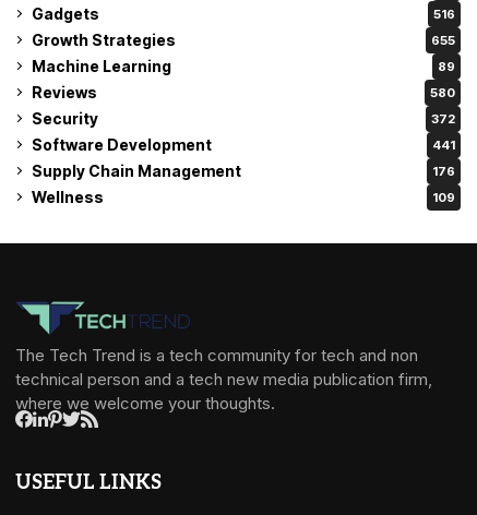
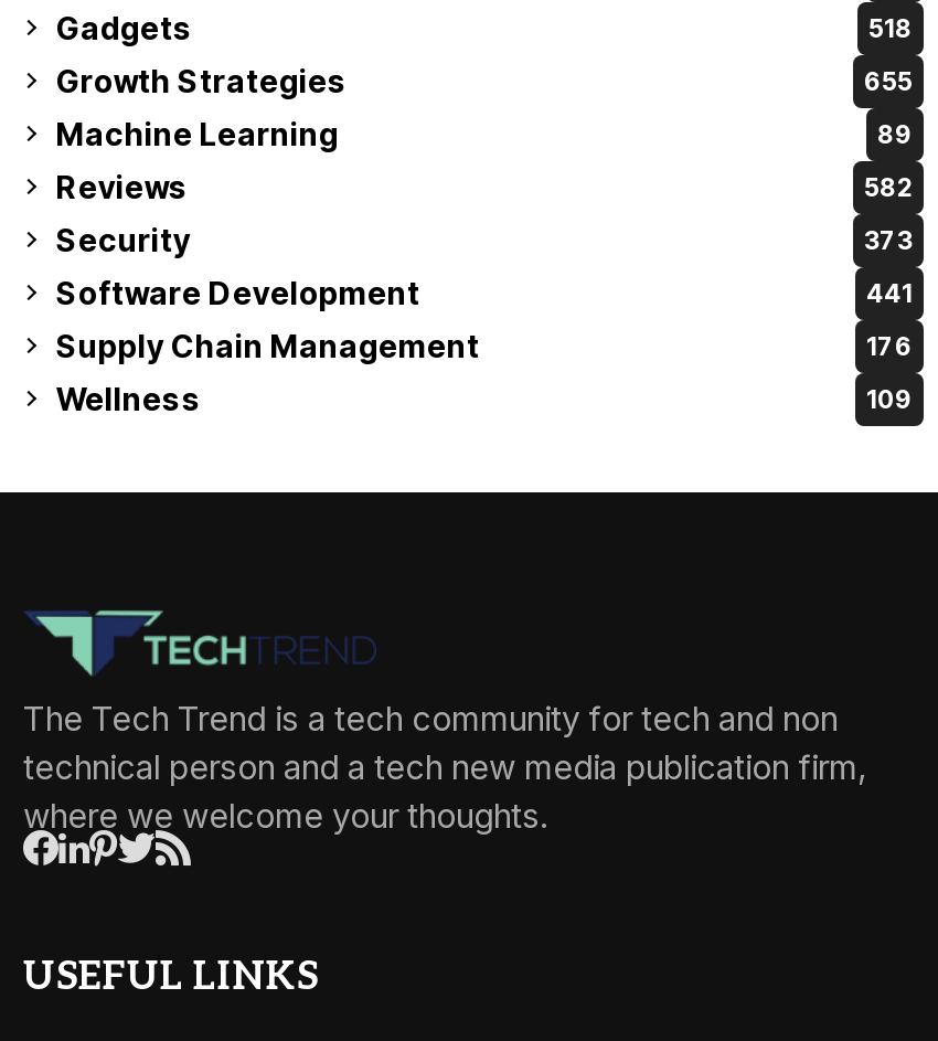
- 516
+ 518

- 580
+ 582

- 372
+ 373
